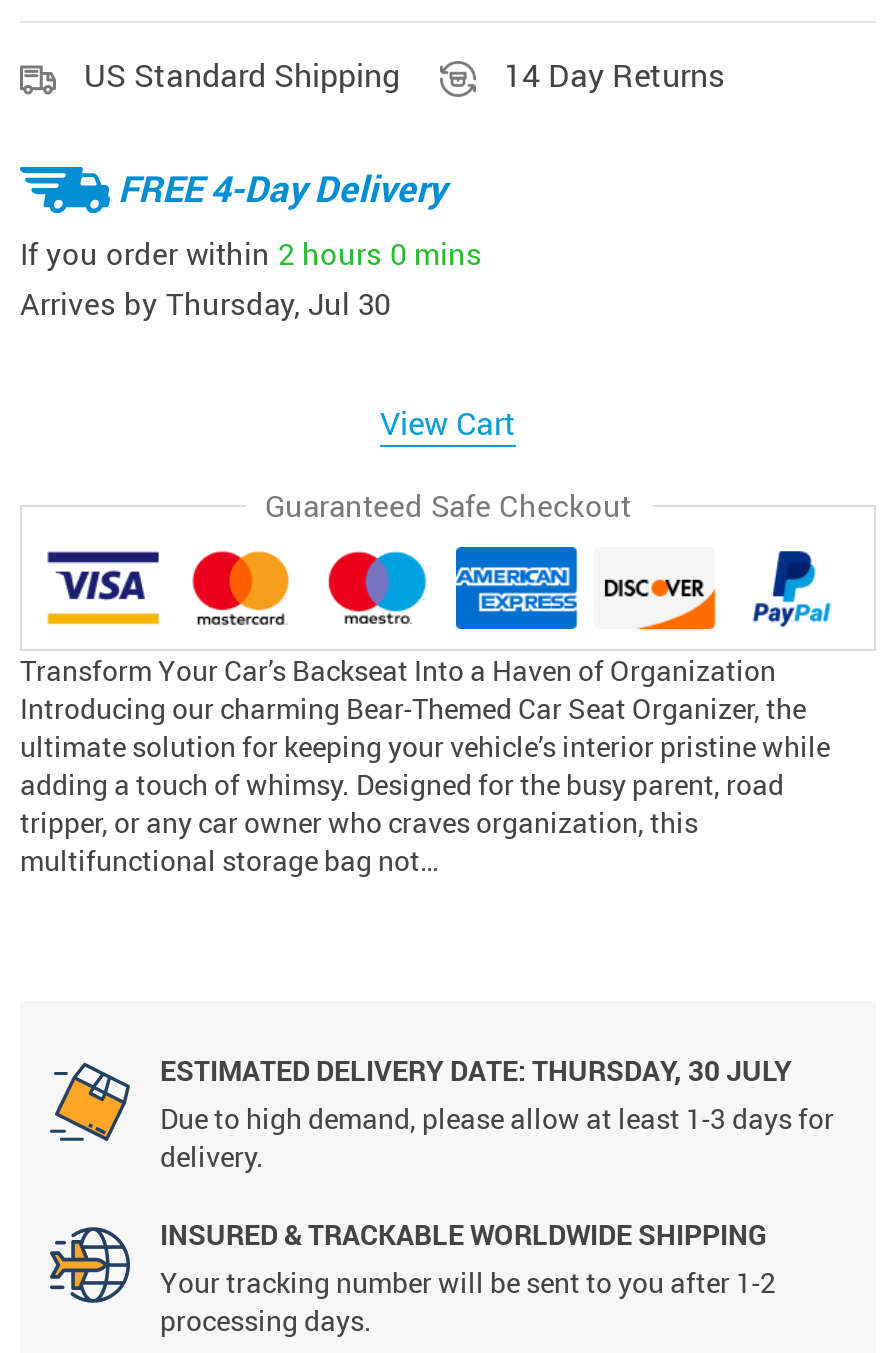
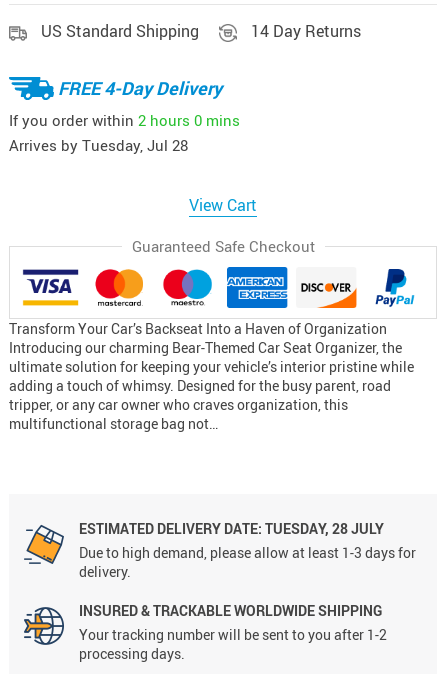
- Arrives by Thursday, Jul 30
+ Arrives by Tuesday, Jul 28

- ESTIMATED DELIVERY DATE: THURSDAY, 30 JULY
+ ESTIMATED DELIVERY DATE: TUESDAY, 28 JULY
